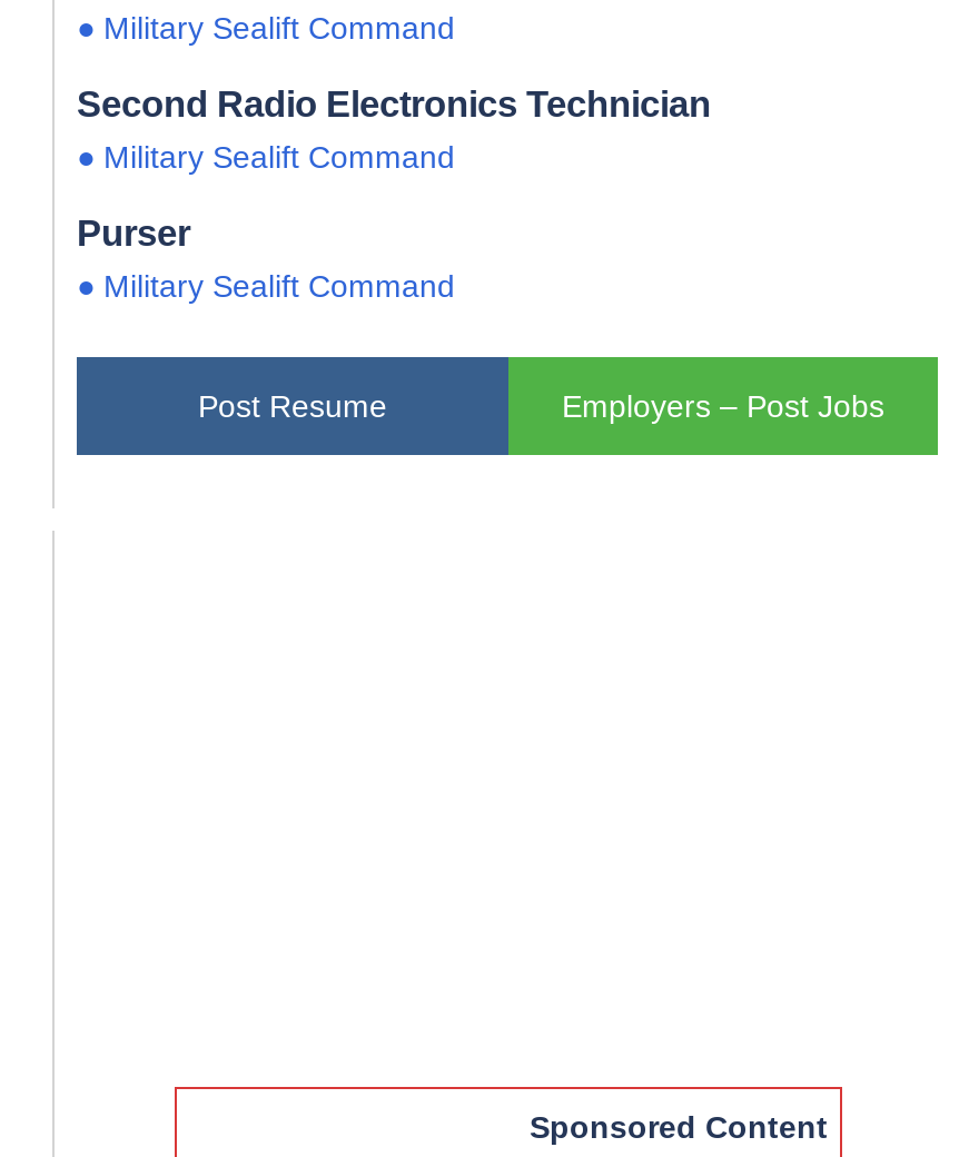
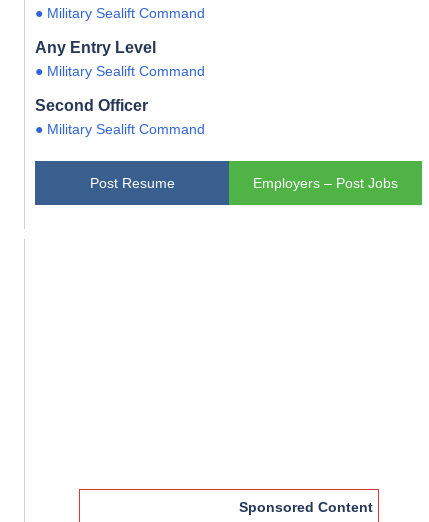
- Second Radio Electronics Technician
+ Any Entry Level

- Purser
+ Second Officer
